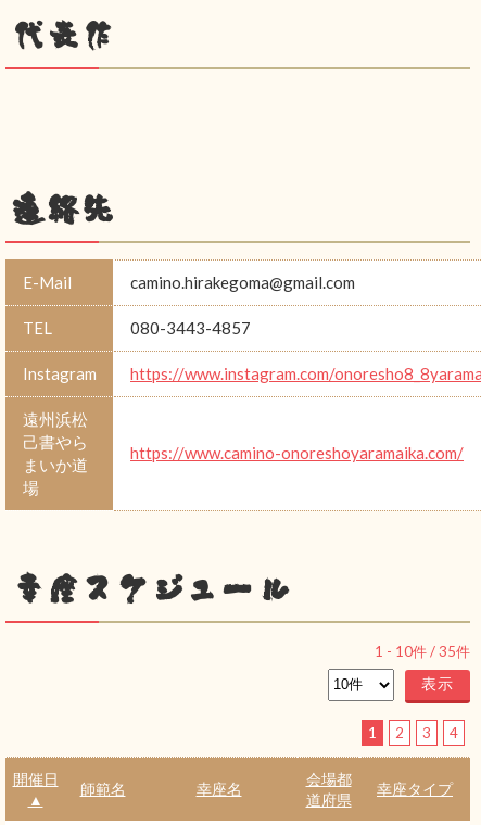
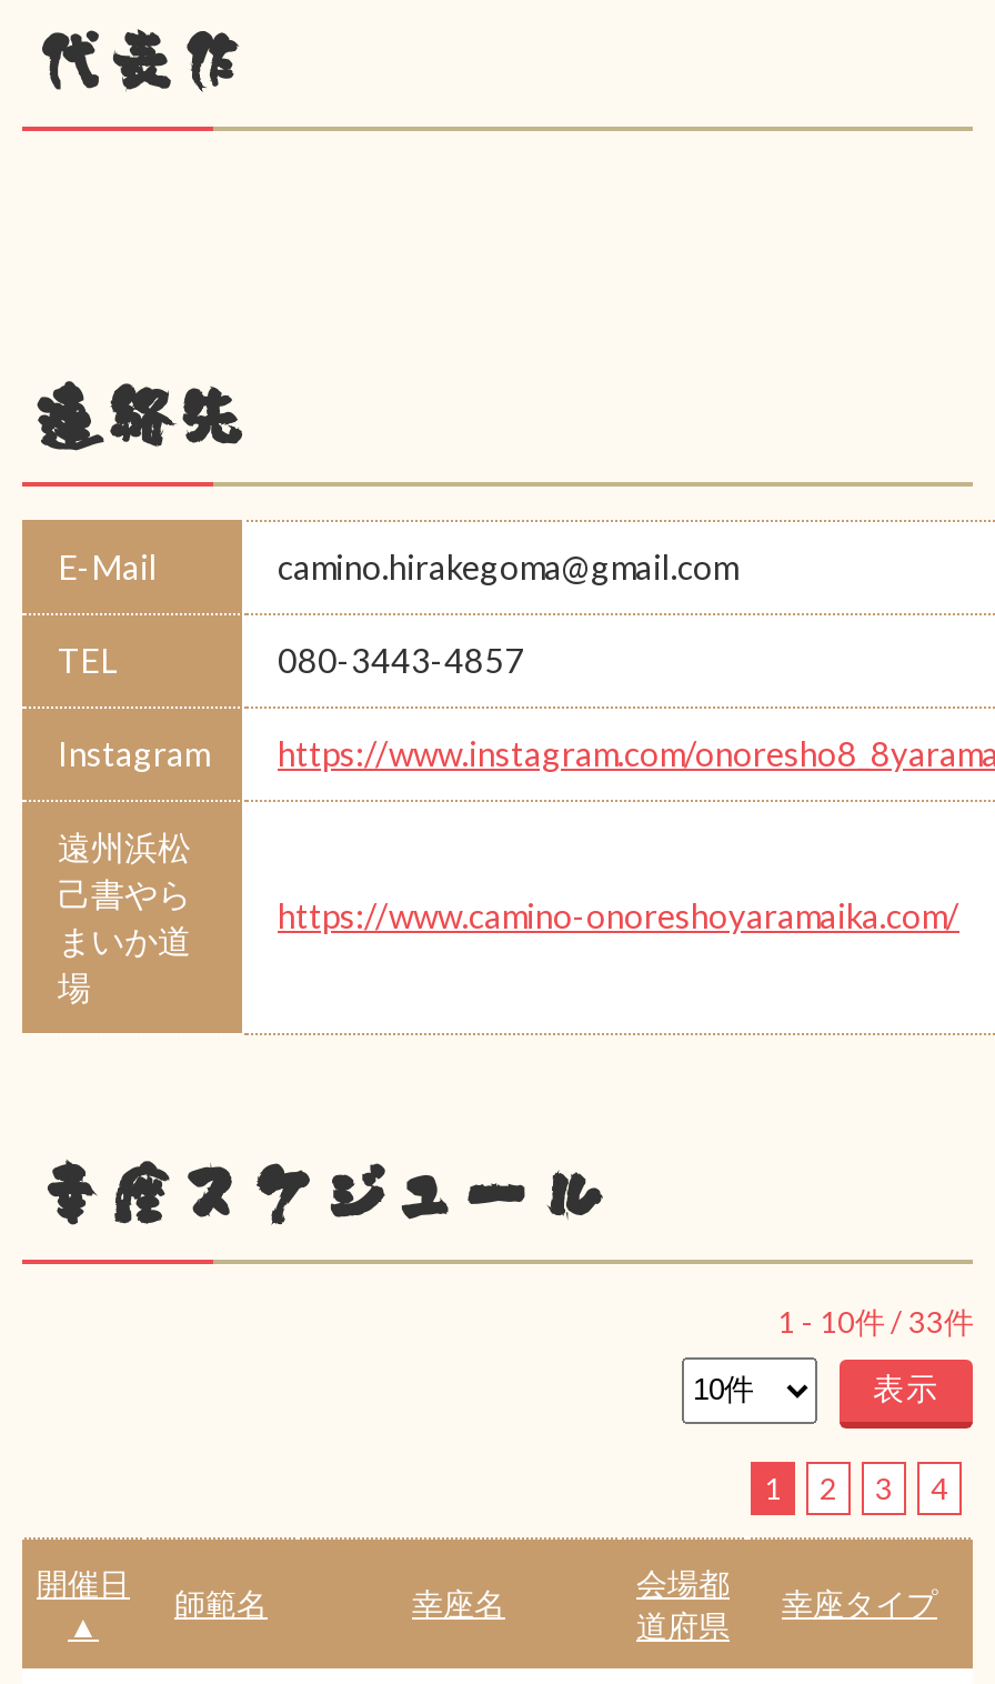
- 1 - 10件 / 35件
+ 1 - 10件 / 33件
